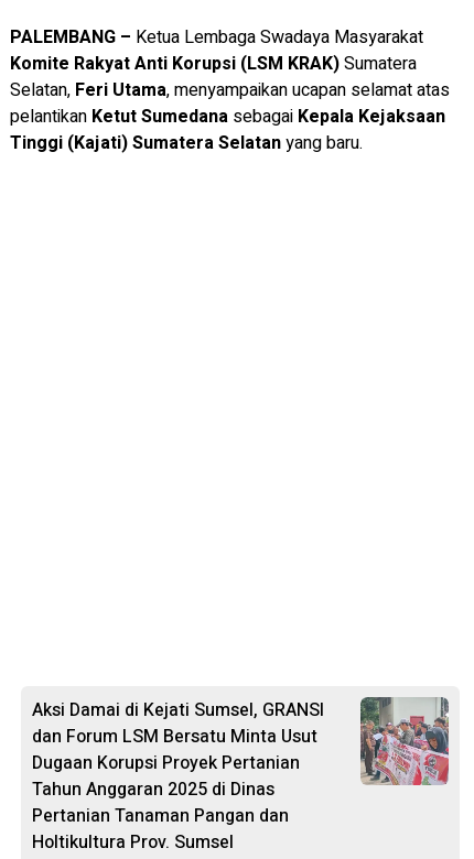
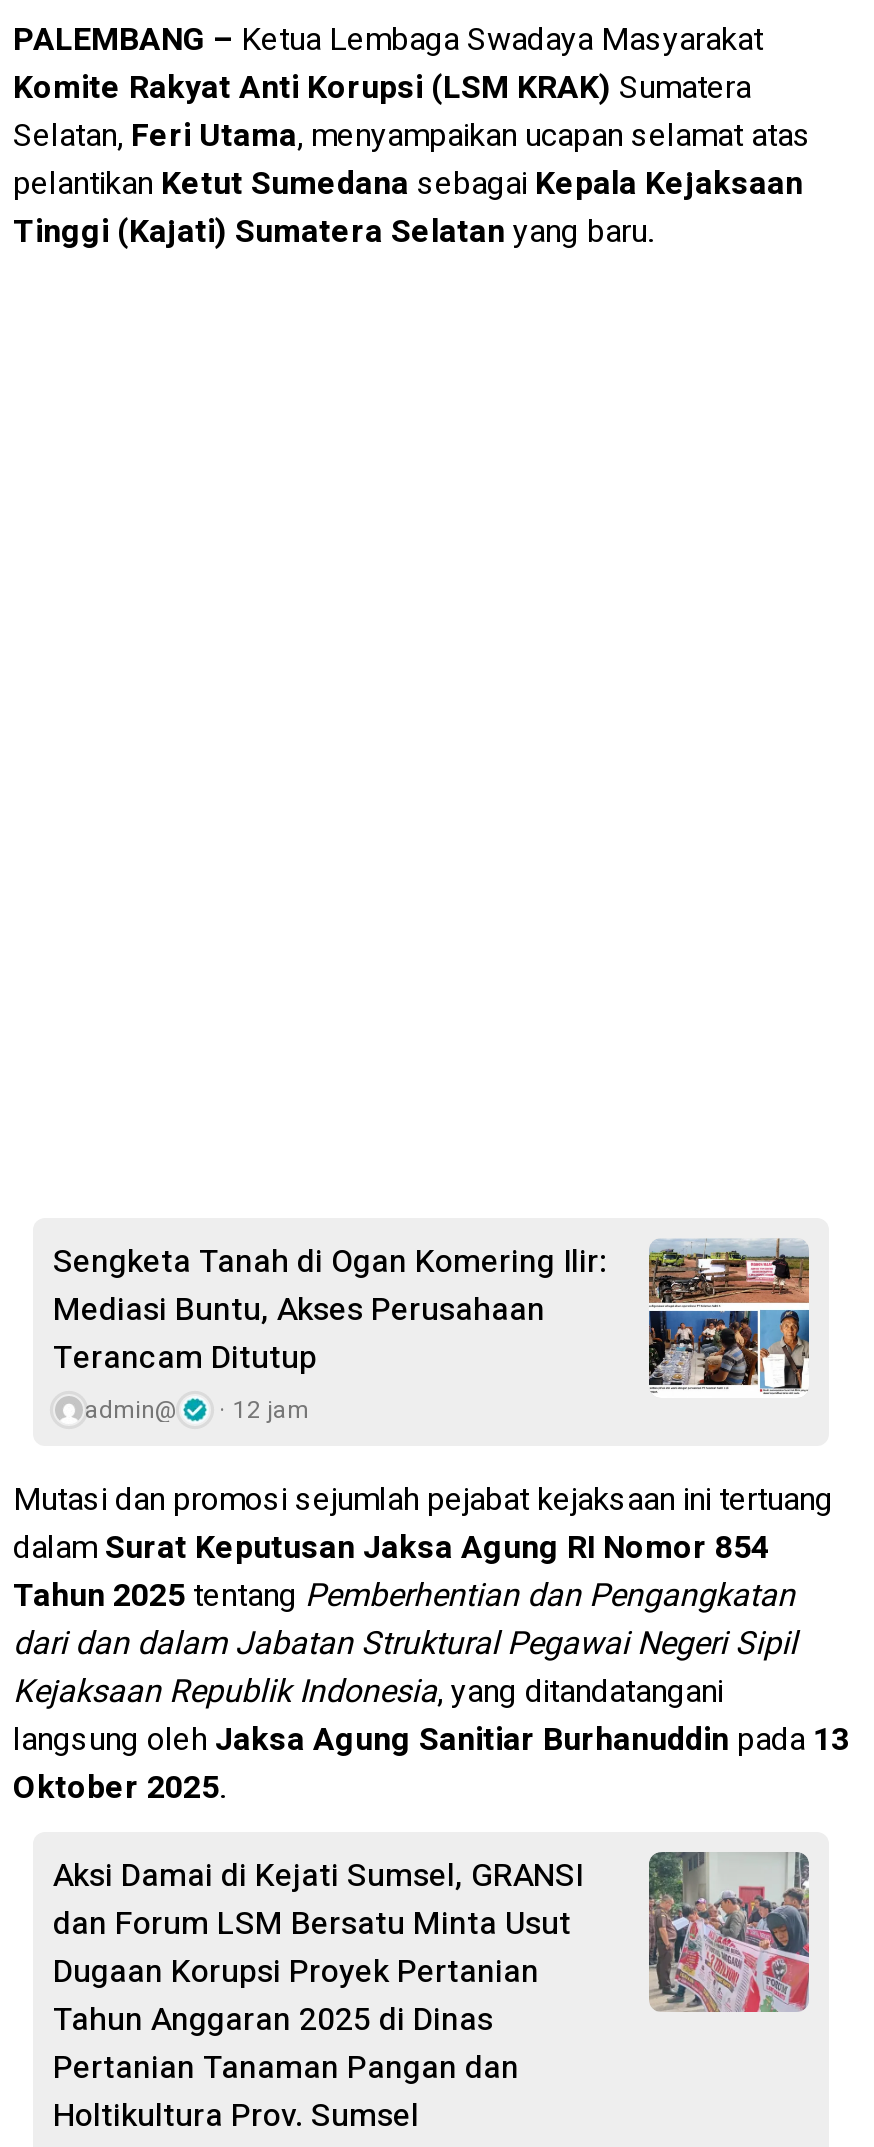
+ [image]
+ Sengketa Tanah di Ogan Komering Ilir:
+ Mediasi Buntu, Akses Perusahaan
+ Terancam Ditutup
+ admin@
+ 12 jam
+ Mutasi dan promosi sejumlah pejabat kejaksaan ini tertuang
+ dalam Surat Keputusan Jaksa Agung RI Nomor 854
+ Tahun 2025 tentang Pemberhentian dan Pengangkatan
+ dari dan dalam Jabatan Struktural Pegawai Negeri Sipil
+ Kejaksaan Republik Indonesia, yang ditandatangani
+ langsung oleh Jaksa Agung Sanitiar Burhanuddin pada 13
+ Oktober 2025.
